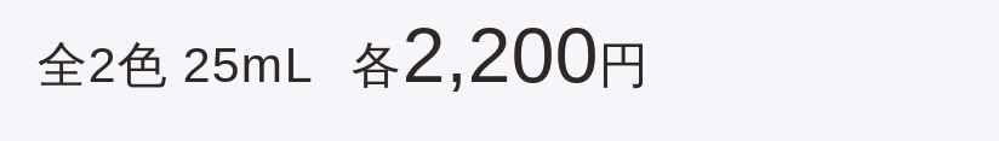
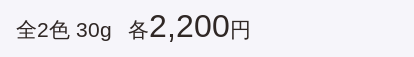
- 全2色 25mL 各2,200円
+ 全2色 30g 各2,200円
